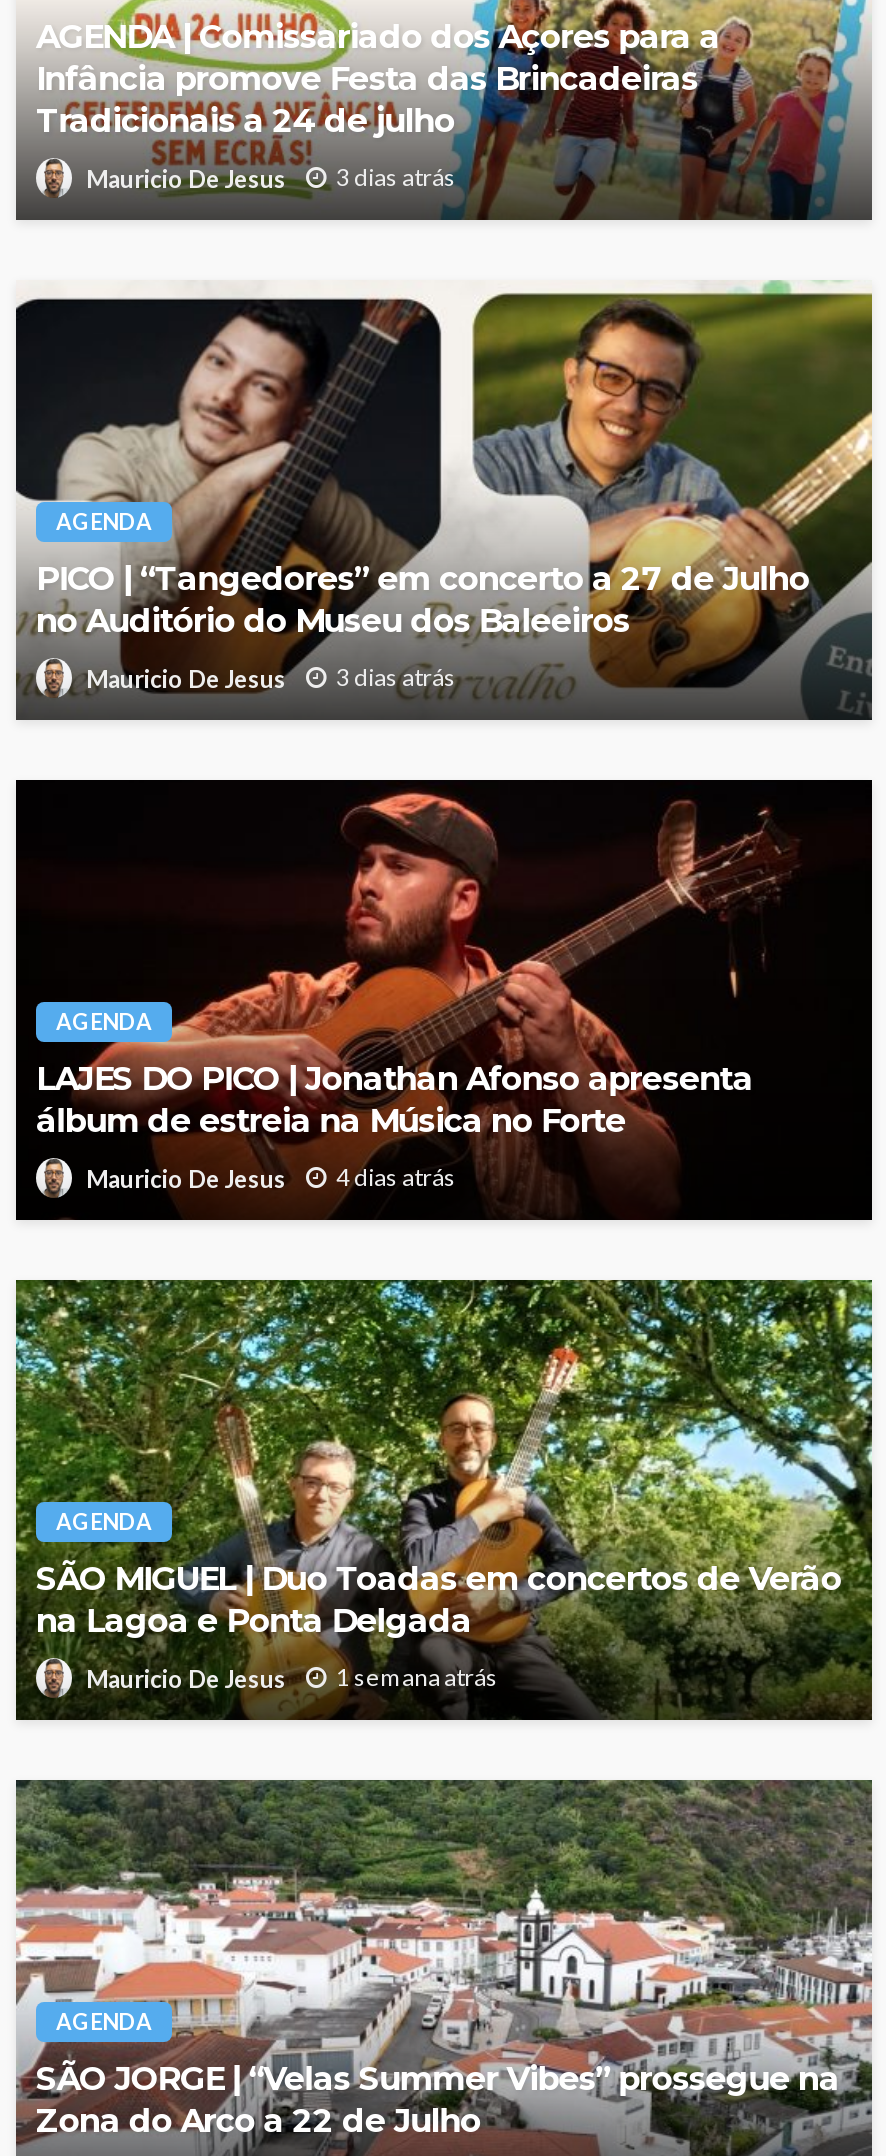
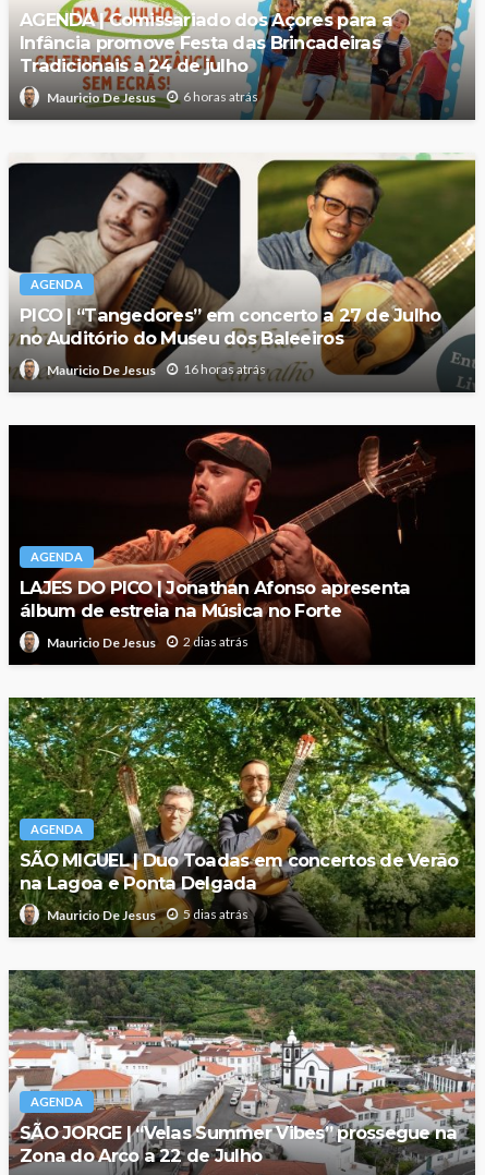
- Mauricio De Jesus 3 dias atrás
+ Mauricio De Jesus 6 horas atrás

- Mauricio De Jesus 3 dias atrás
+ Mauricio De Jesus 16 horas atrás

- Mauricio De Jesus 4 dias atrás
+ Mauricio De Jesus 2 dias atrás

- Mauricio De Jesus 1 semana atrás
+ Mauricio De Jesus 5 dias atrás
